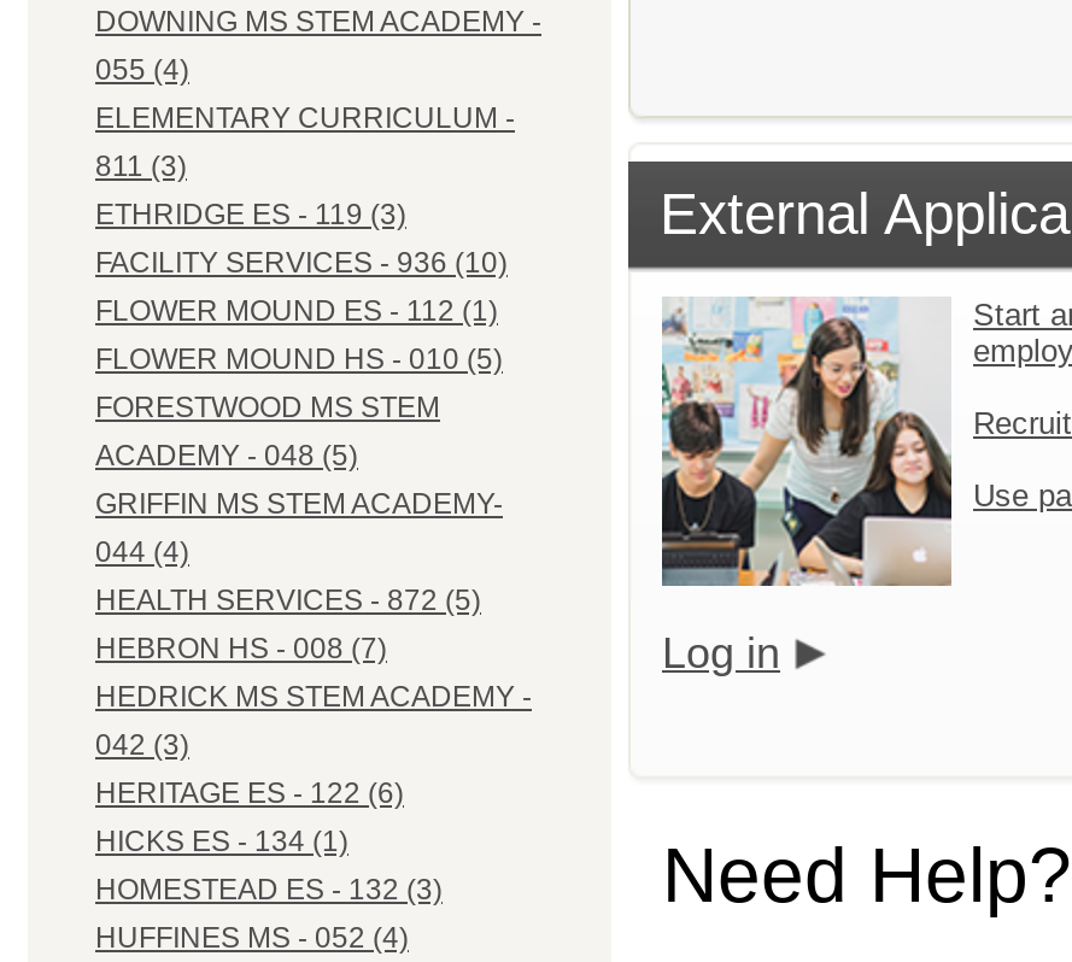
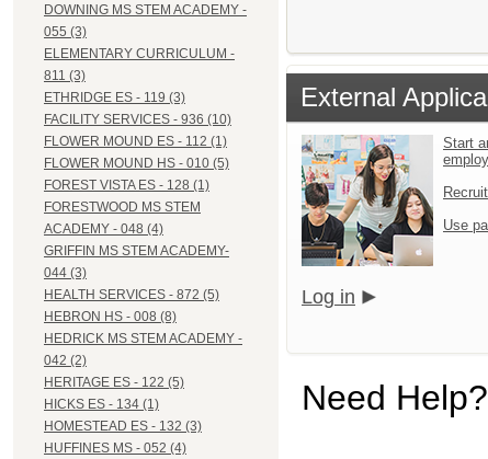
- 055 (4)
+ 055 (3)

+ FOREST VISTA ES - 128 (1)

- ACADEMY - 048 (5)
+ ACADEMY - 048 (4)

- 044 (4)
+ 044 (3)

- HEBRON HS - 008 (7)
+ HEBRON HS - 008 (8)

- 042 (3)
+ 042 (2)

- HERITAGE ES - 122 (6)
+ HERITAGE ES - 122 (5)
